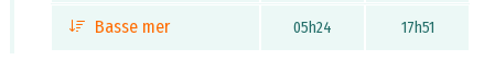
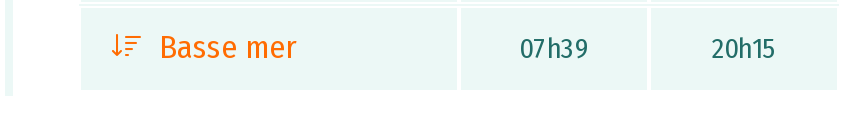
- 05h24
- 17h51
+ 07h39
+ 20h15
